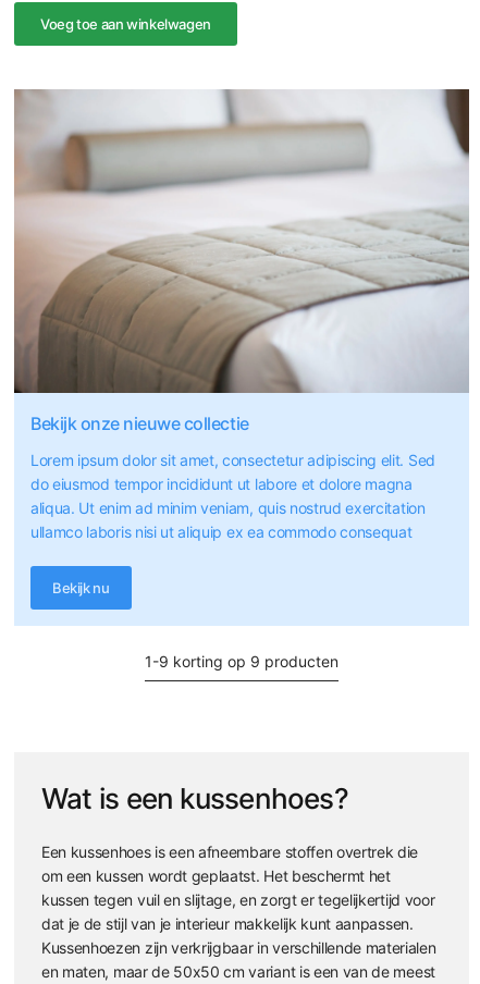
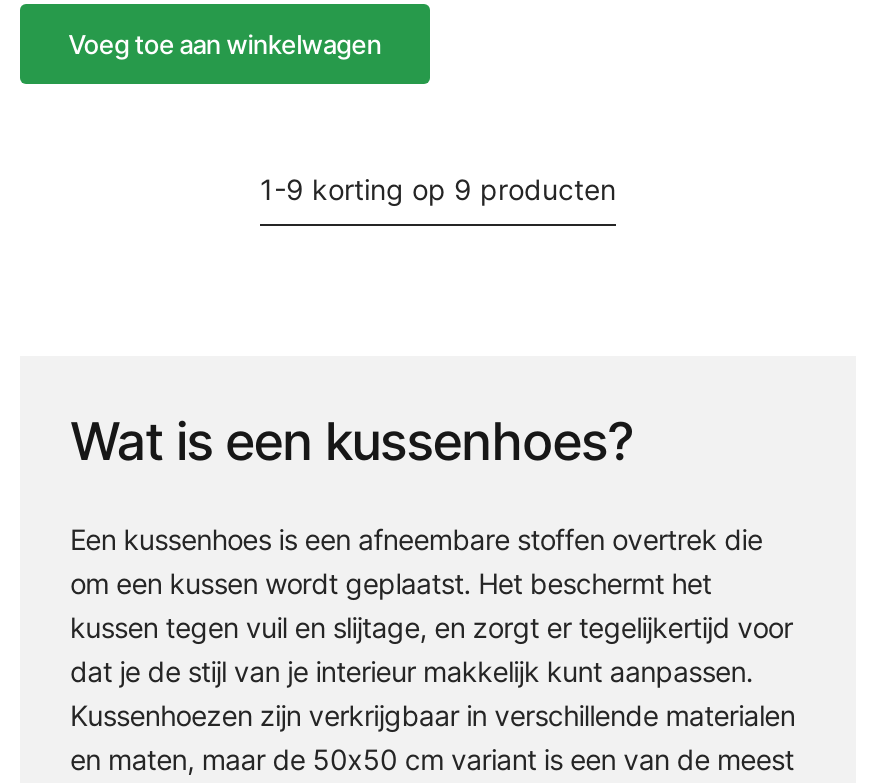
- [image]
- Bekijk onze nieuwe collectie
- Lorem ipsum dolor sit amet, consectetur adipiscing elit. Sed
- do eiusmod tempor incididunt ut labore et dolore magna
- aliqua. Ut enim ad minim veniam, quis nostrud exercitation
- ullamco laboris nisi ut aliquip ex ea commodo consequat
- Bekijk nu
